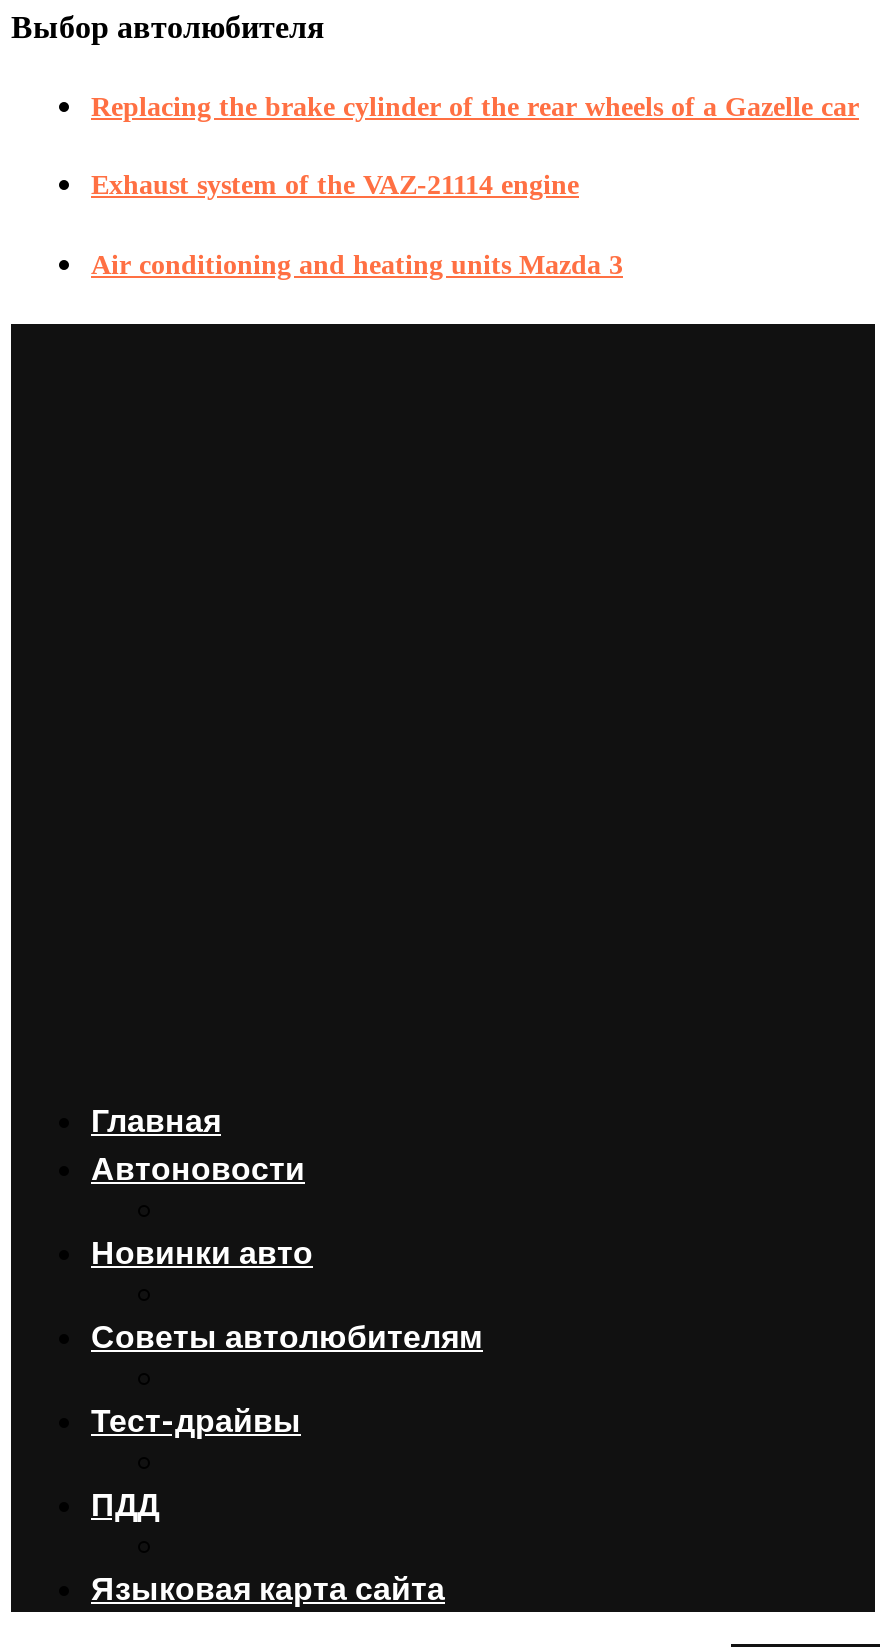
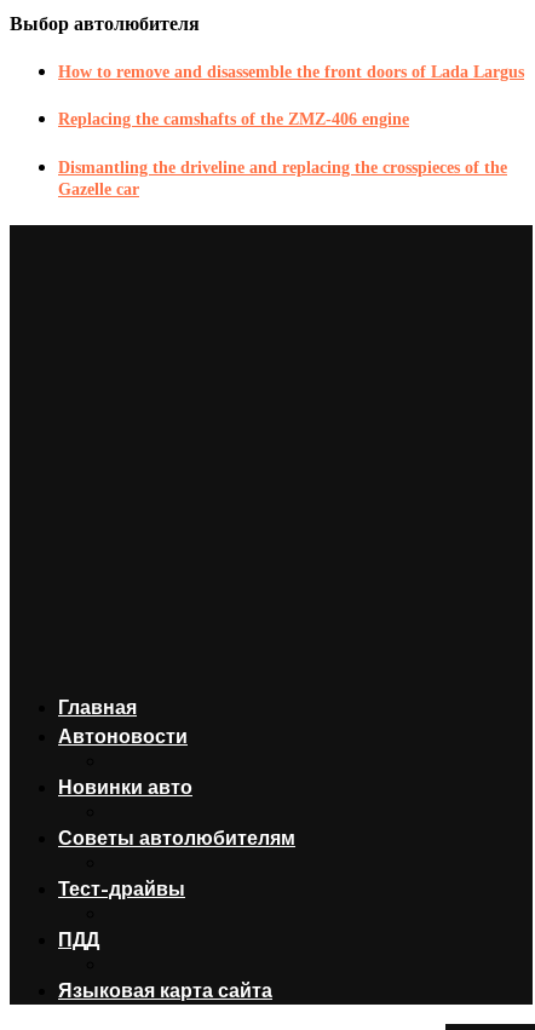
- Replacing the brake cylinder of the rear wheels of a Gazelle car
+ How to remove and disassemble the front doors of Lada Largus

- Exhaust system of the VAZ-21114 engine
+ Replacing the camshafts of the ZMZ-406 engine

- Air conditioning and heating units Mazda 3
+ Dismantling the driveline and replacing the crosspieces of the
+ Gazelle car
